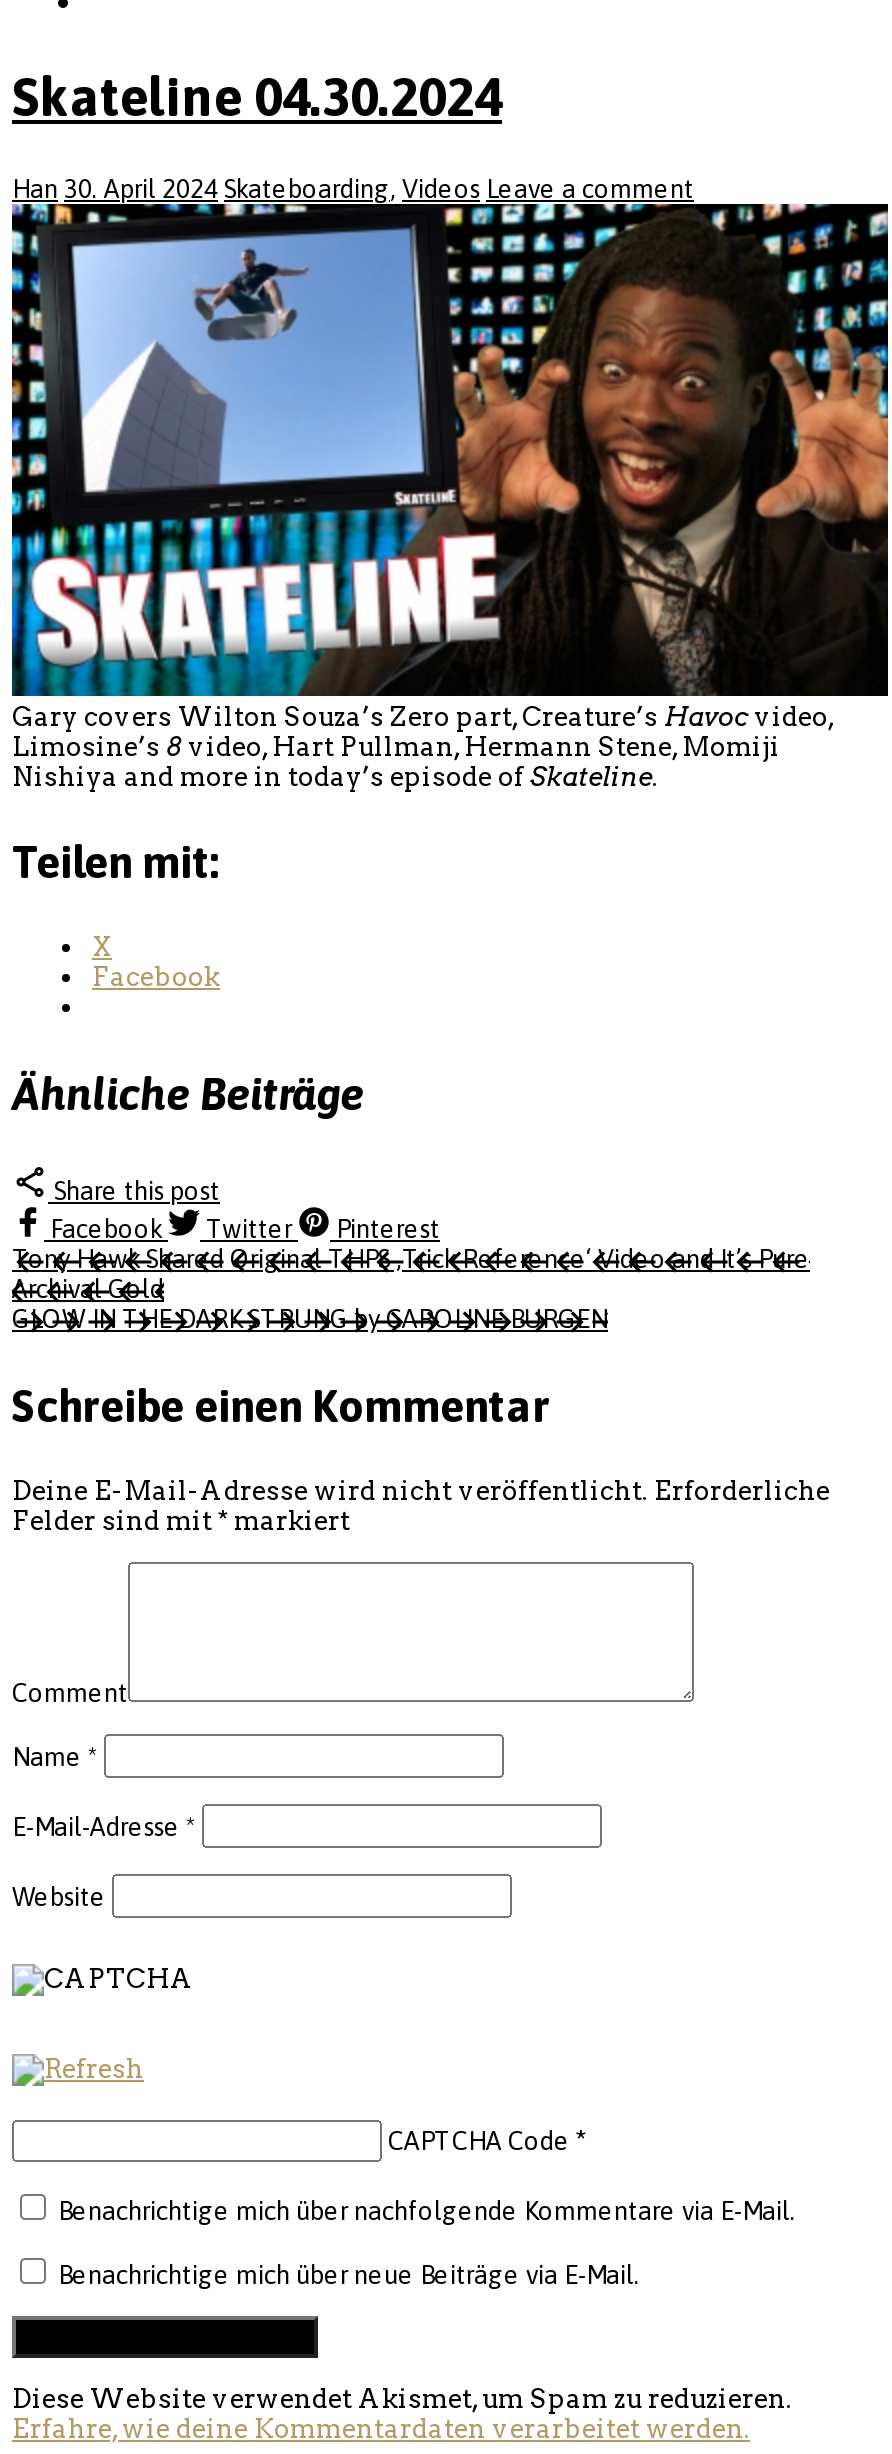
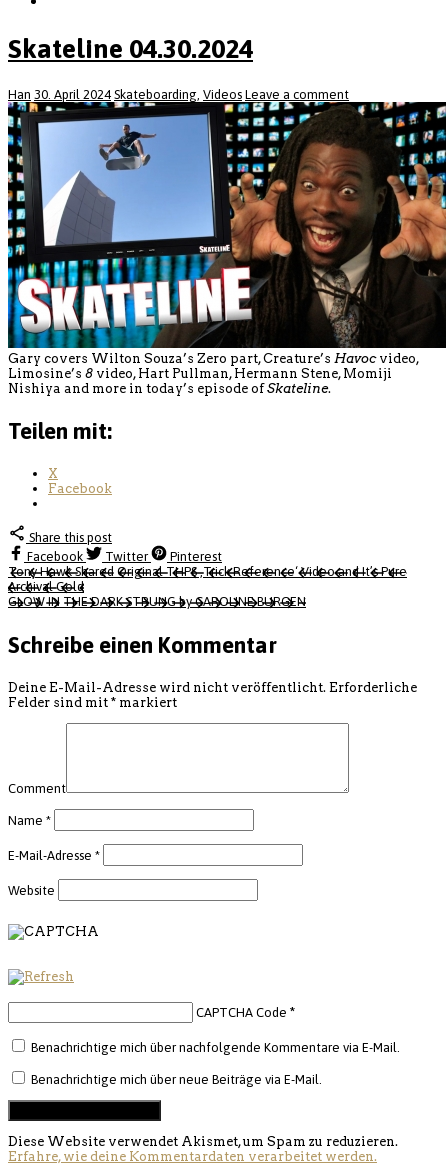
- Ähnliche Beiträge
